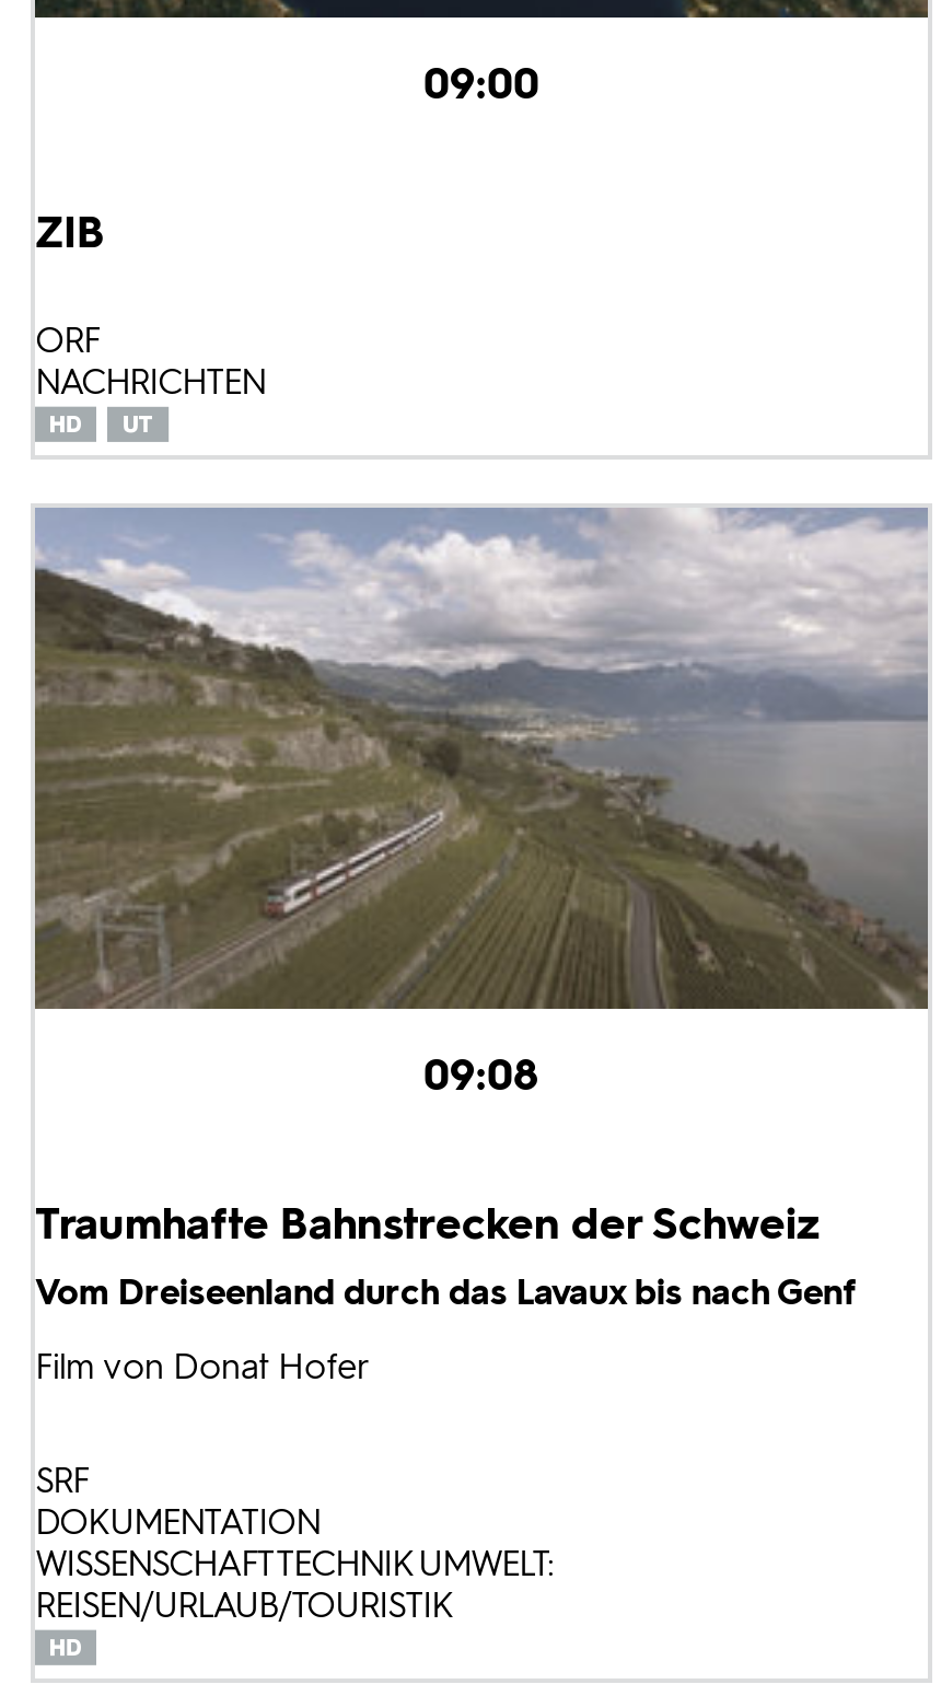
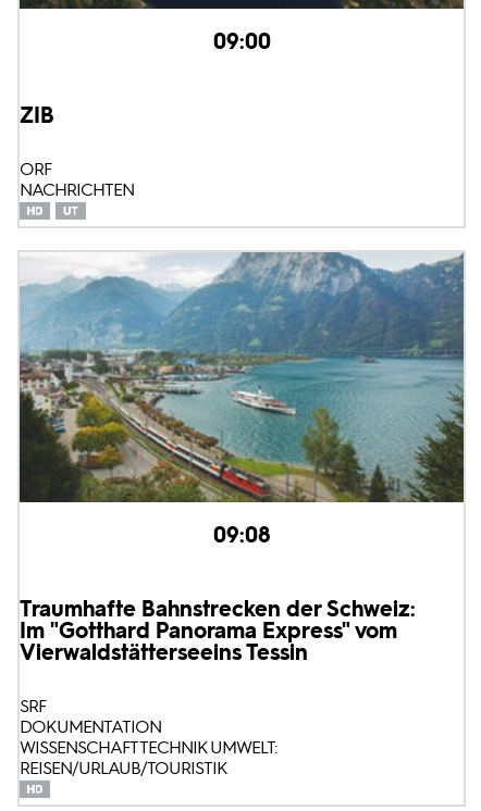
- [image]
+ [image]

- Traumhafte Bahnstrecken der Schweiz
- Vom Dreiseenland durch das Lavaux bis nach Genf
- Film von Donat Hofer
+ Traumhafte Bahnstrecken der Schweiz:
+ Im "Gotthard Panorama Express" vom
+ Vierwaldstätterseeins Tessin
